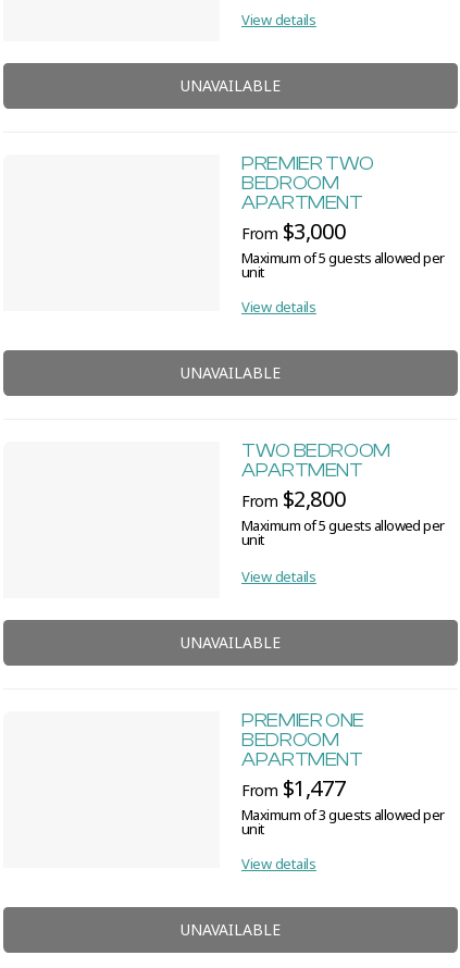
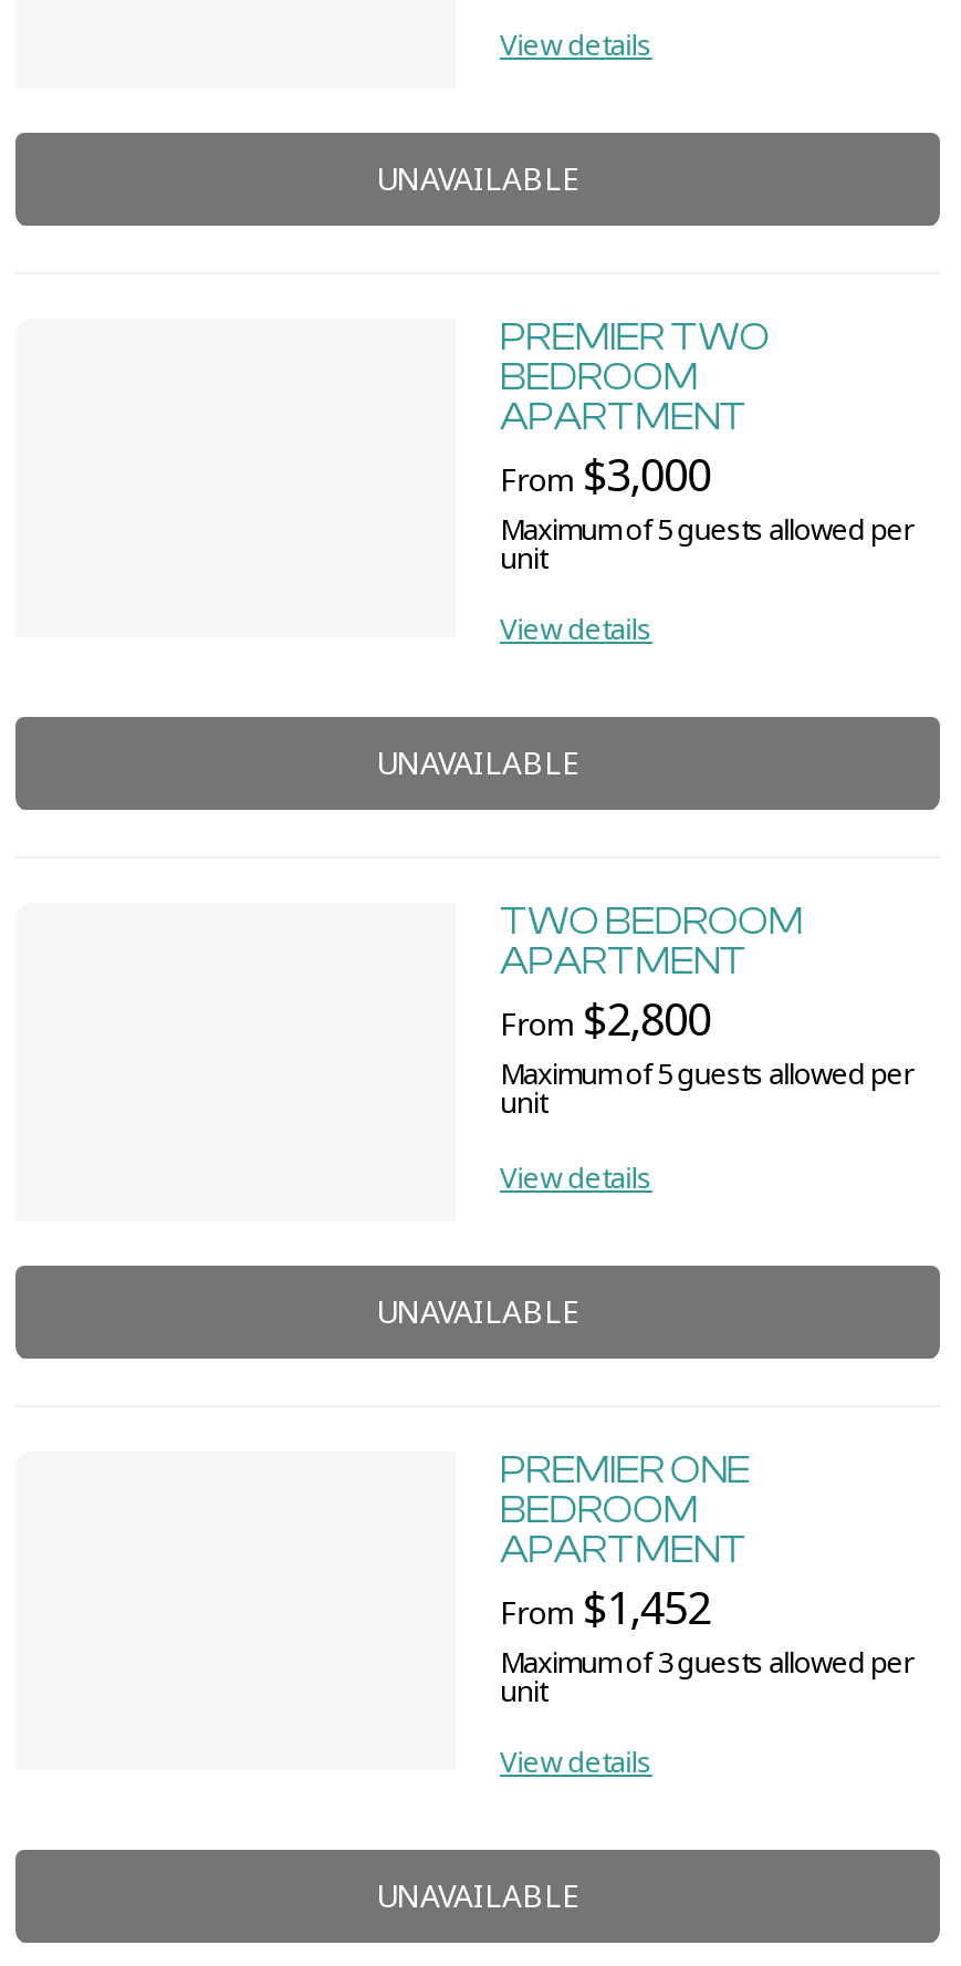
- From $1,477
+ From $1,452
